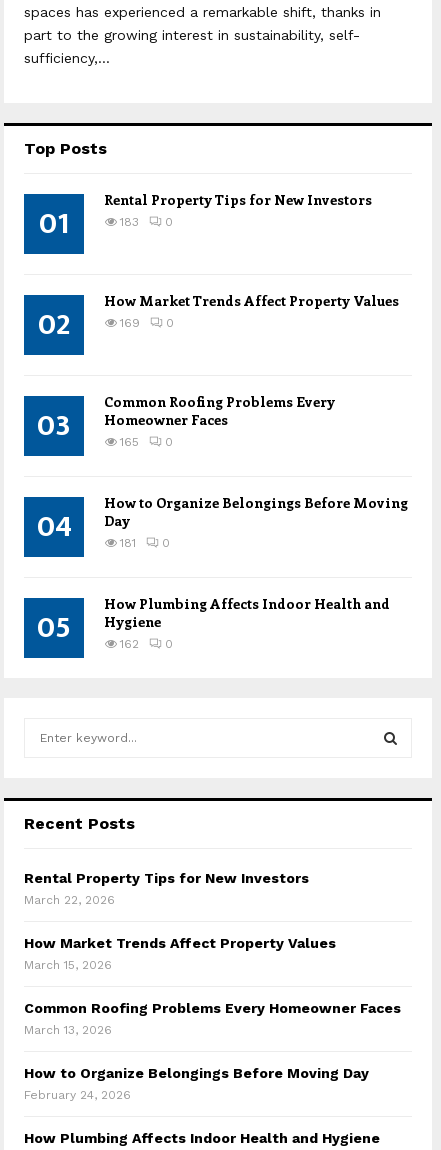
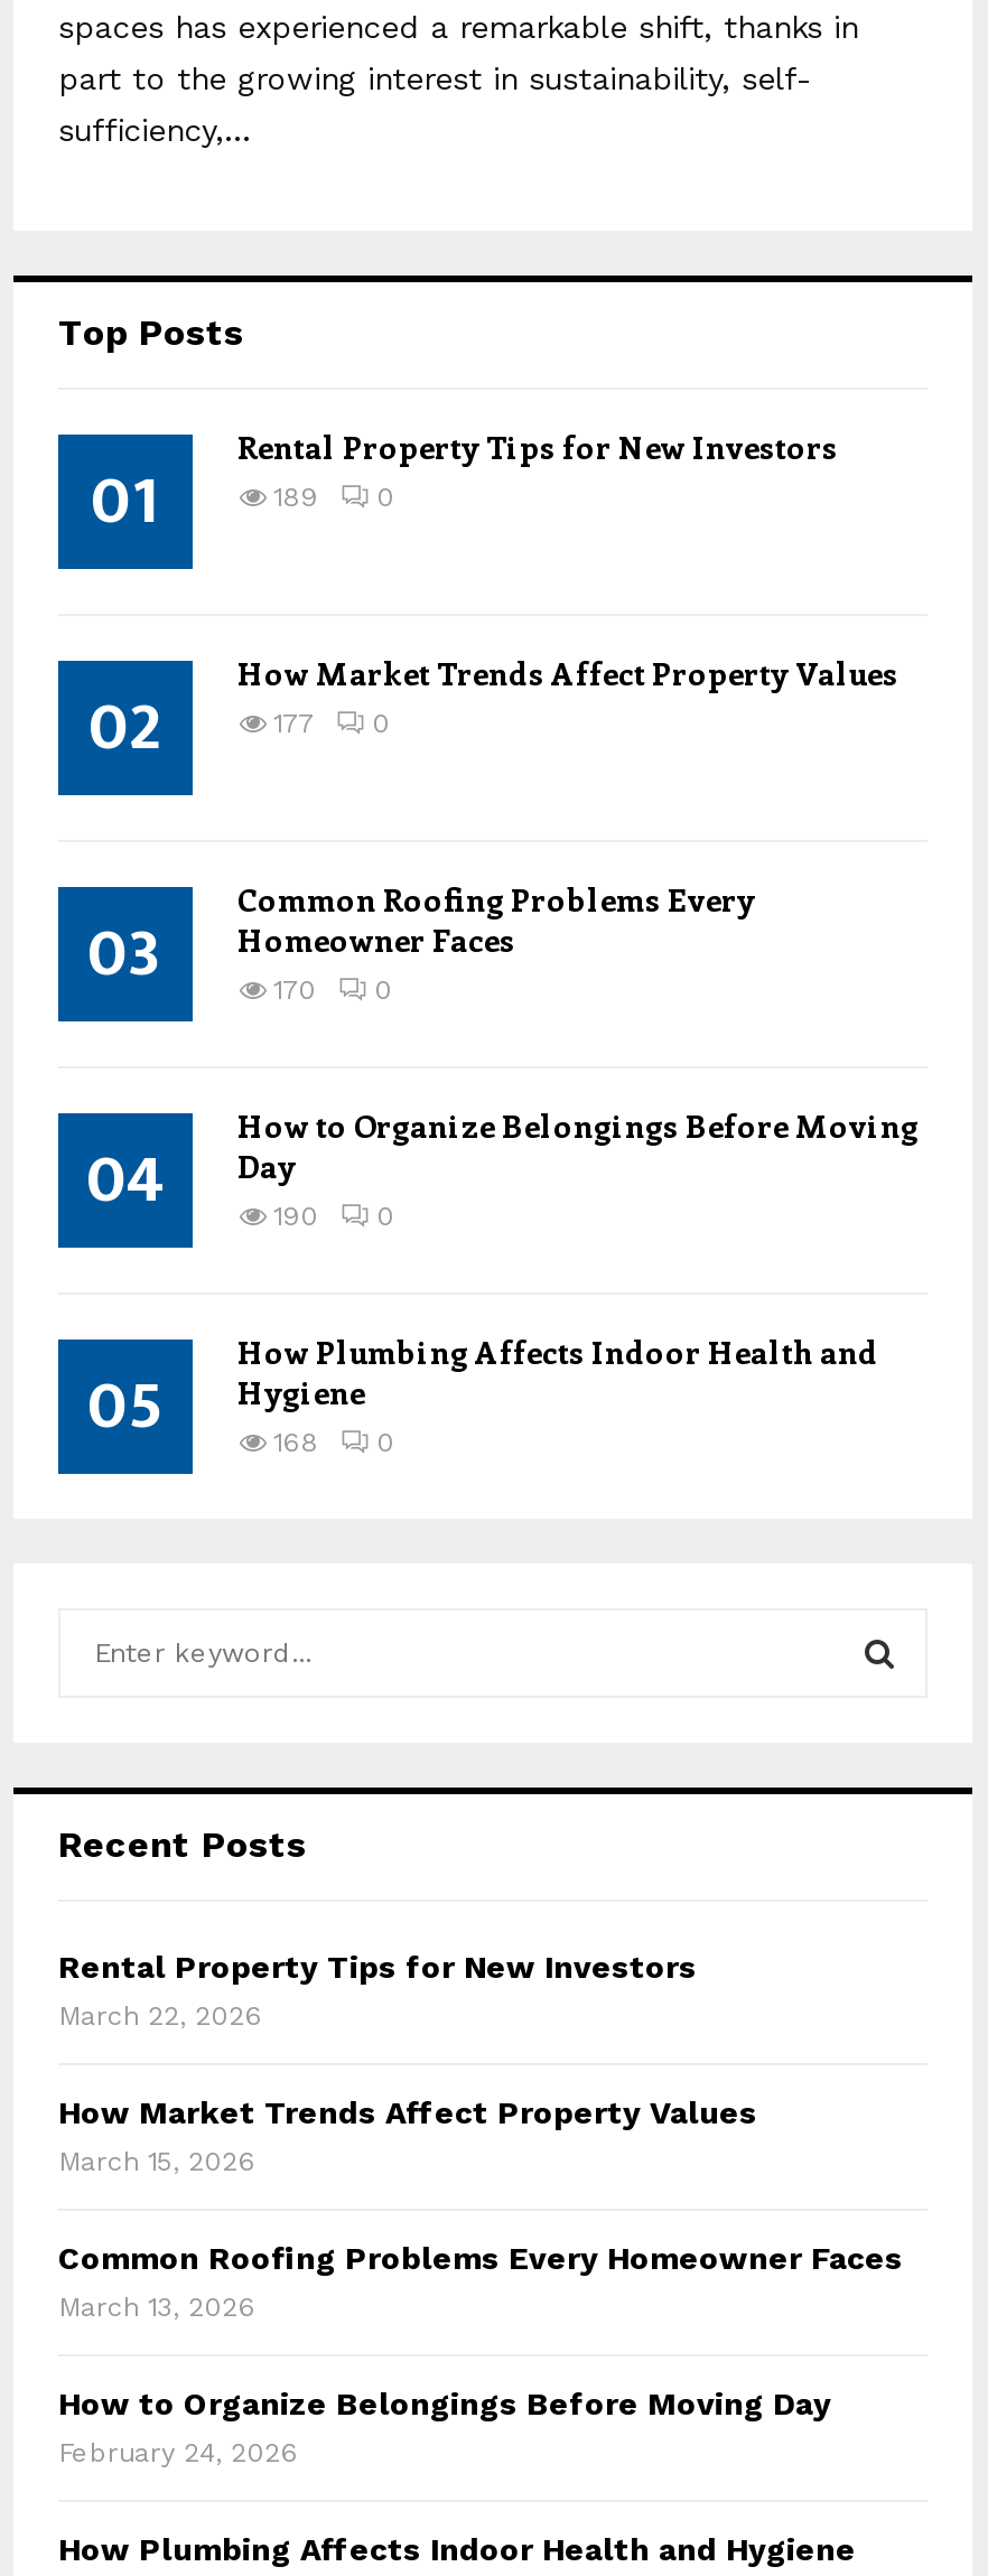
- 183
+ 189

- 169
+ 177

- 165
+ 170

- 181
+ 190

- 162
+ 168
